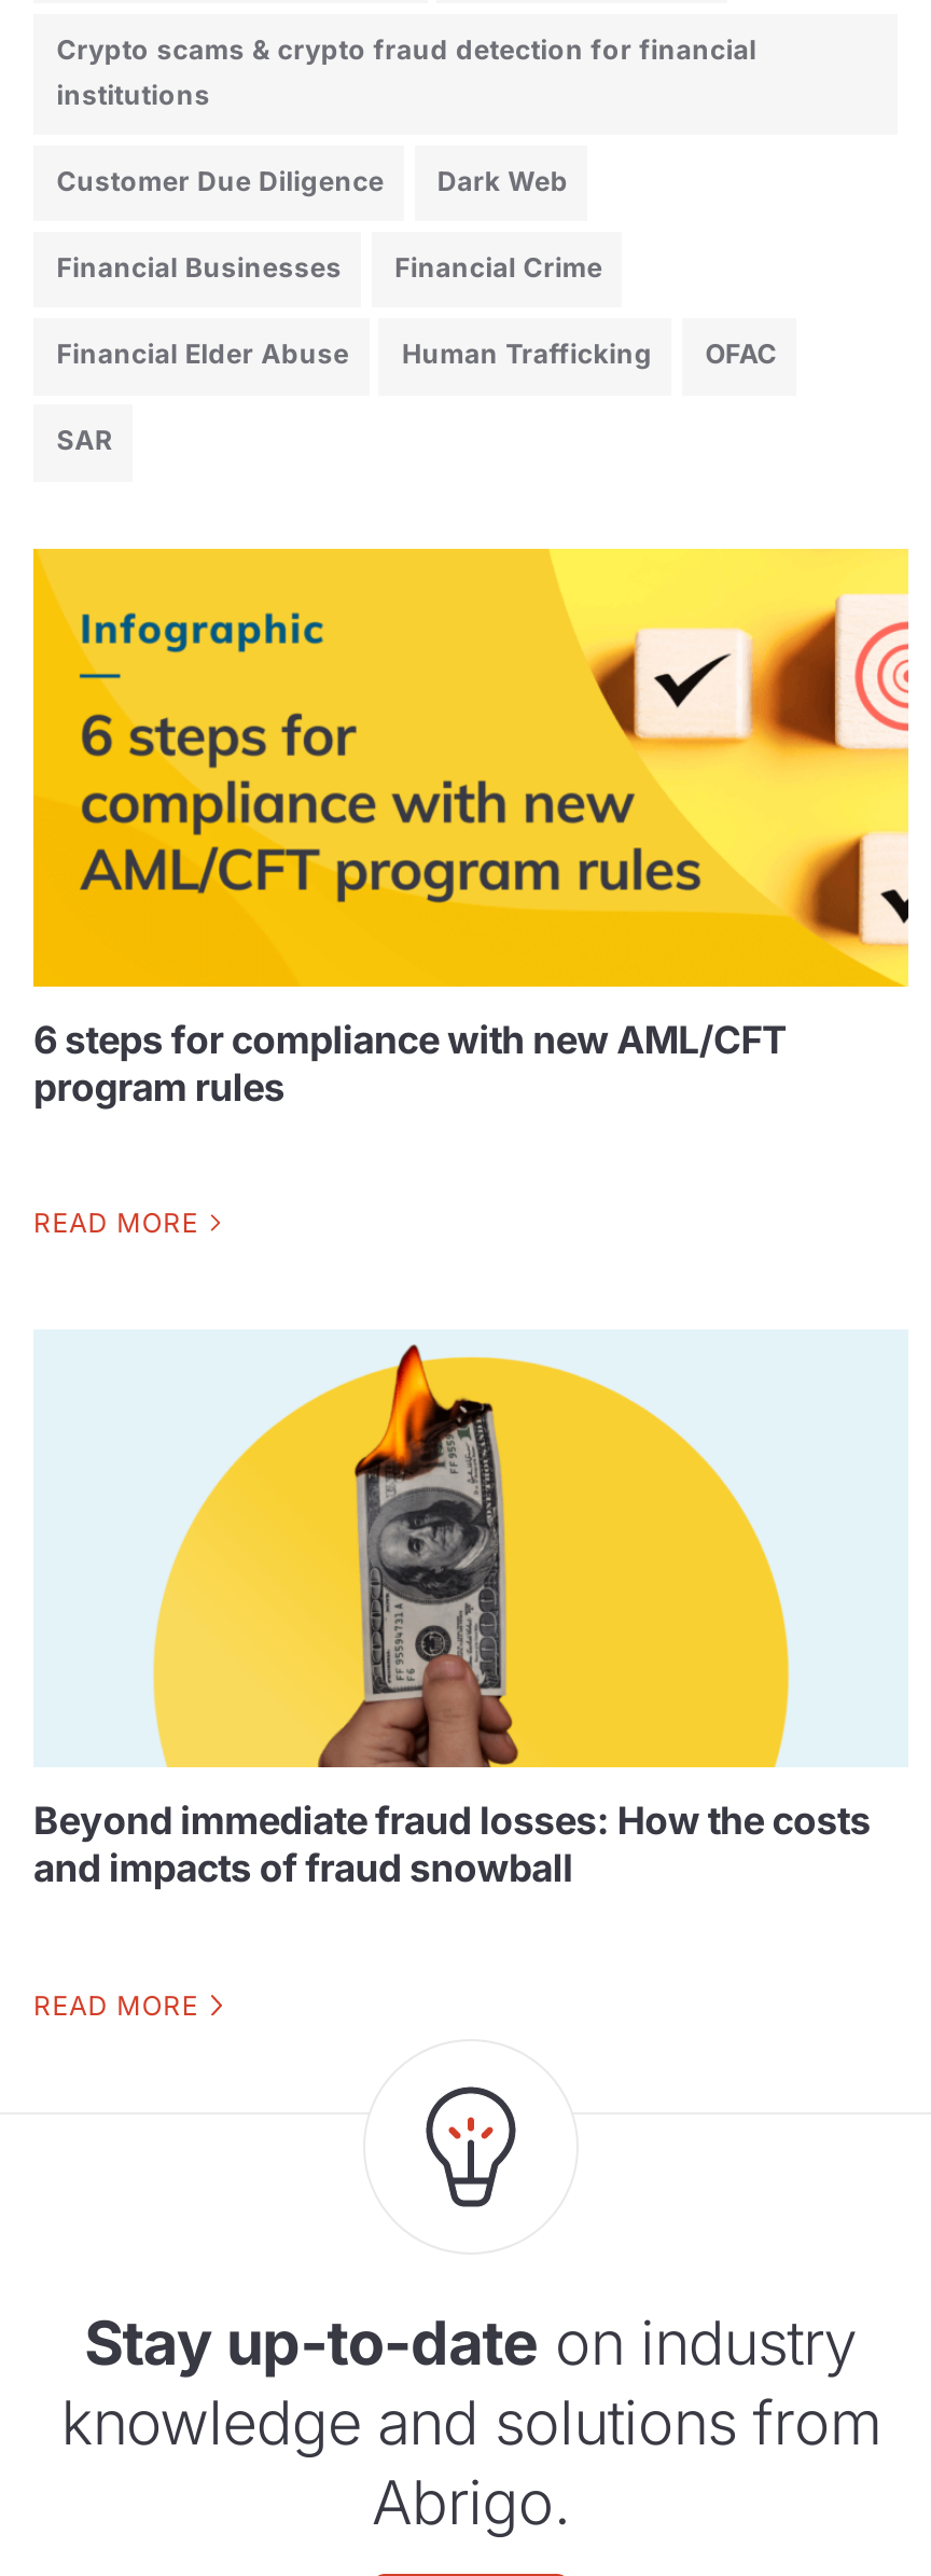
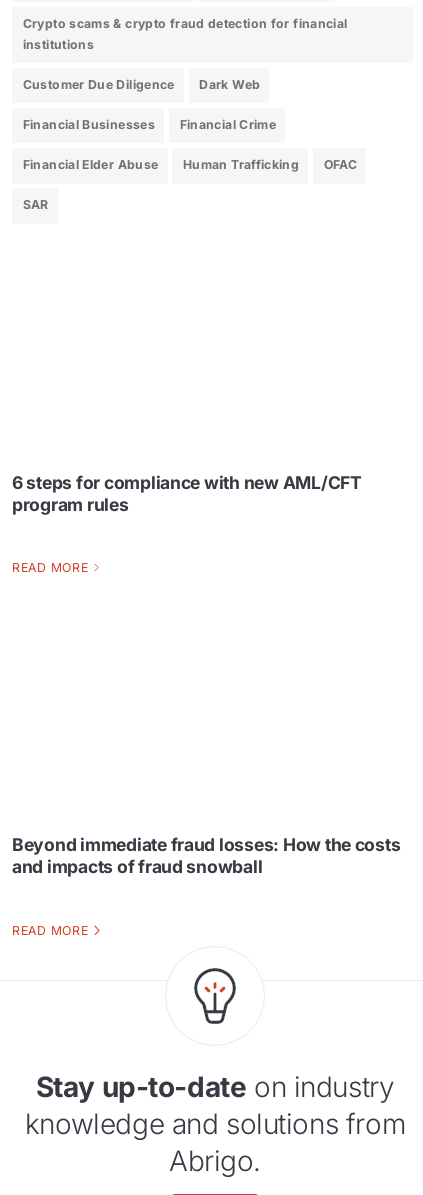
- [image]

- [image]
